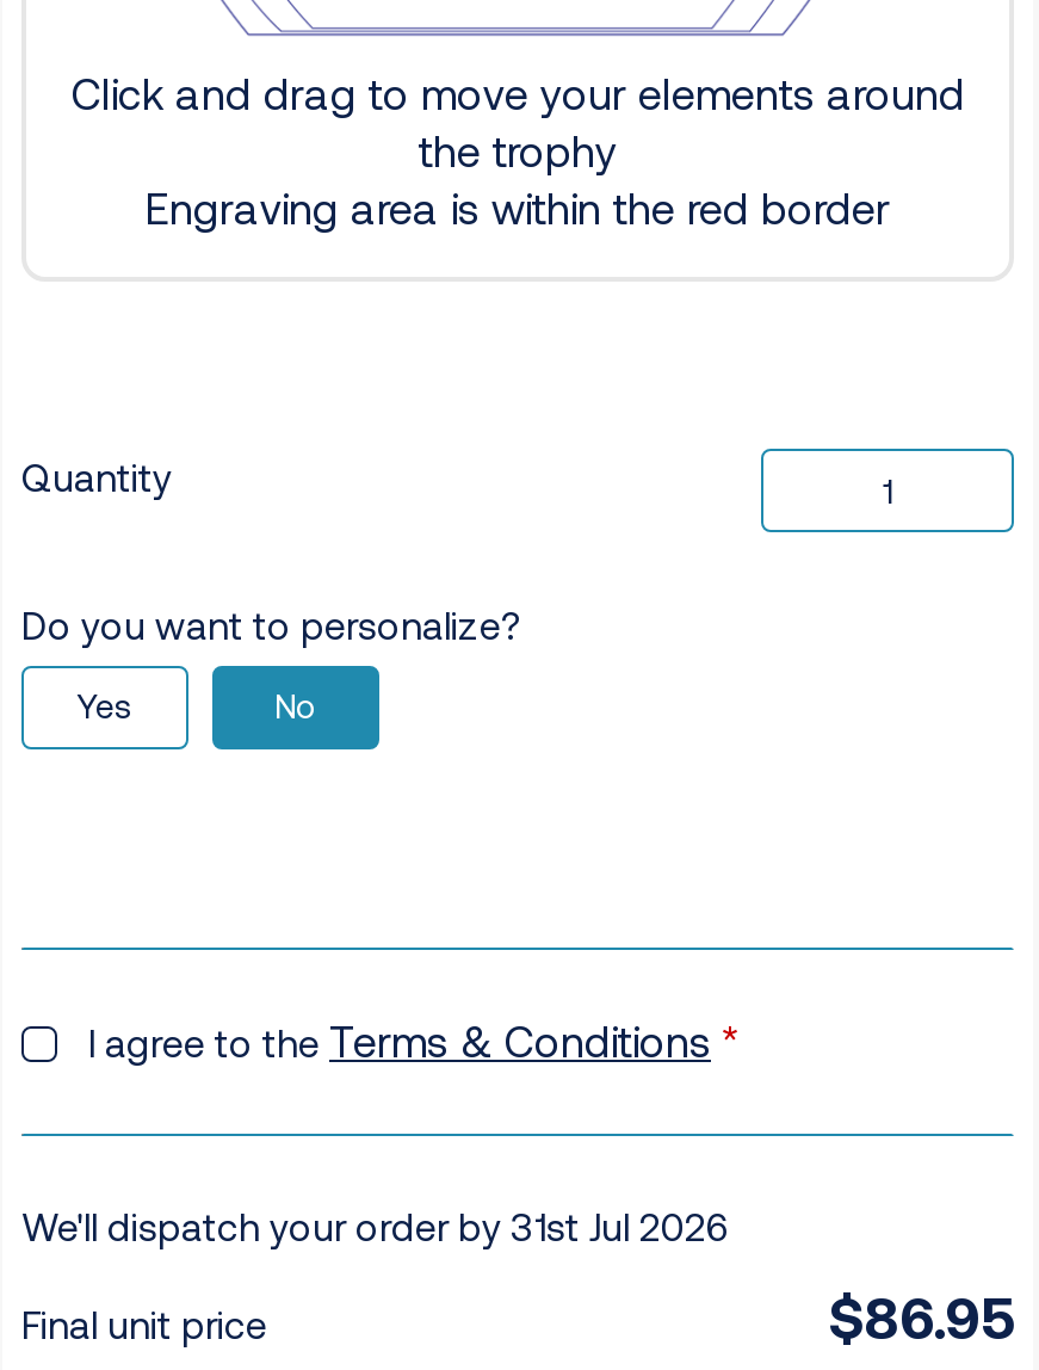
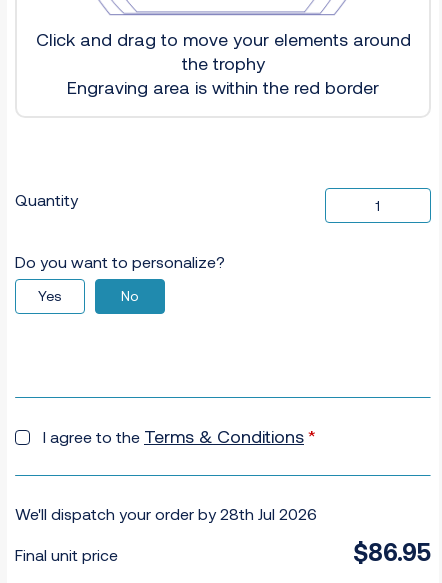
- We'll dispatch your order by 31st Jul 2026
+ We'll dispatch your order by 28th Jul 2026
